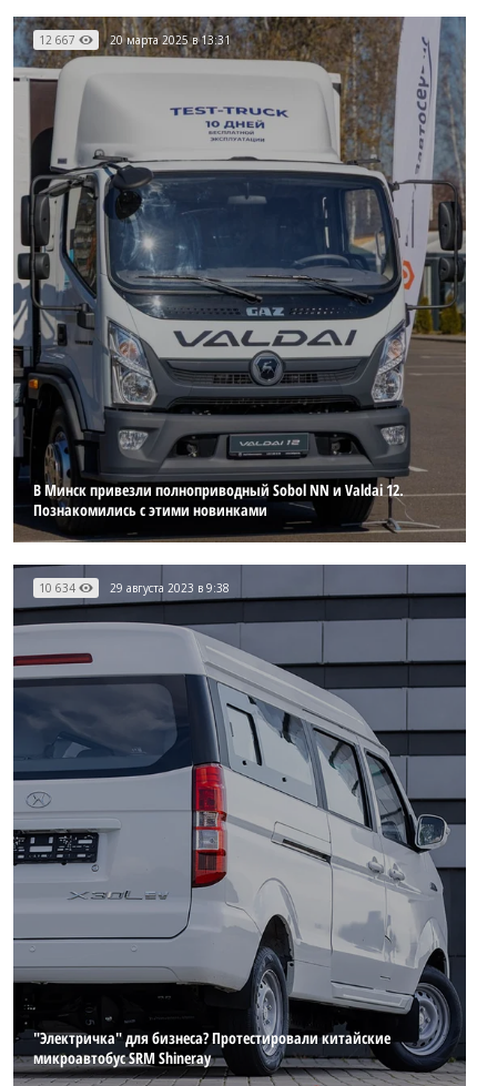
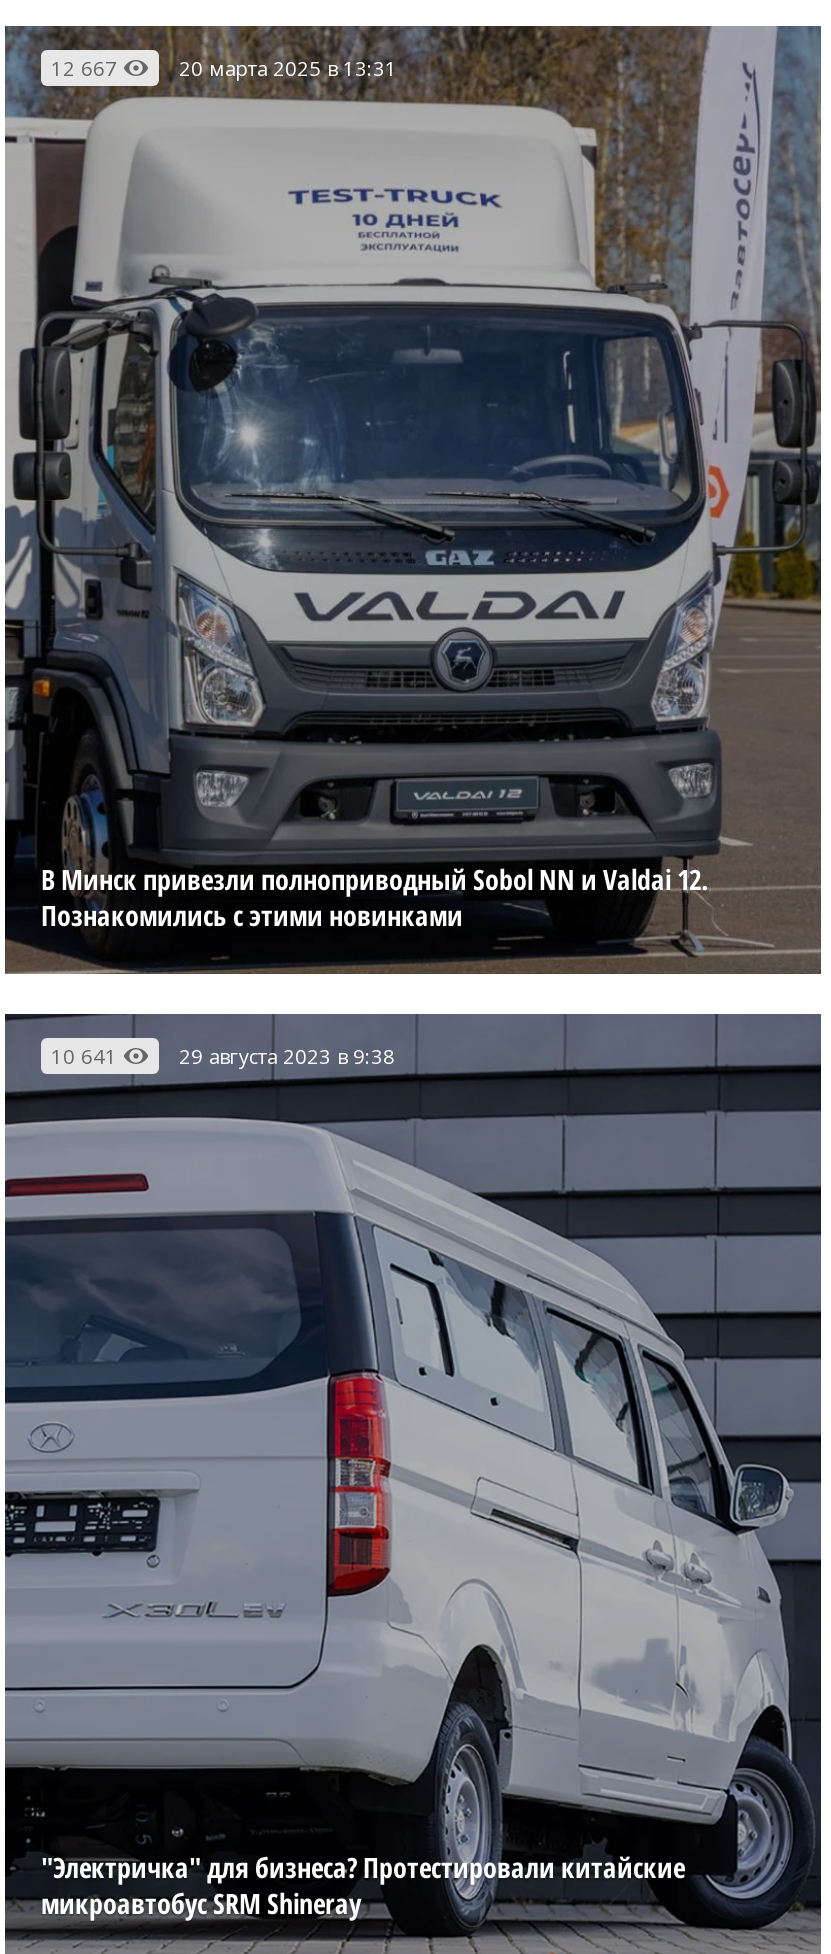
- 10 634 29 августа 2023 в 9:38
+ 10 641 29 августа 2023 в 9:38
